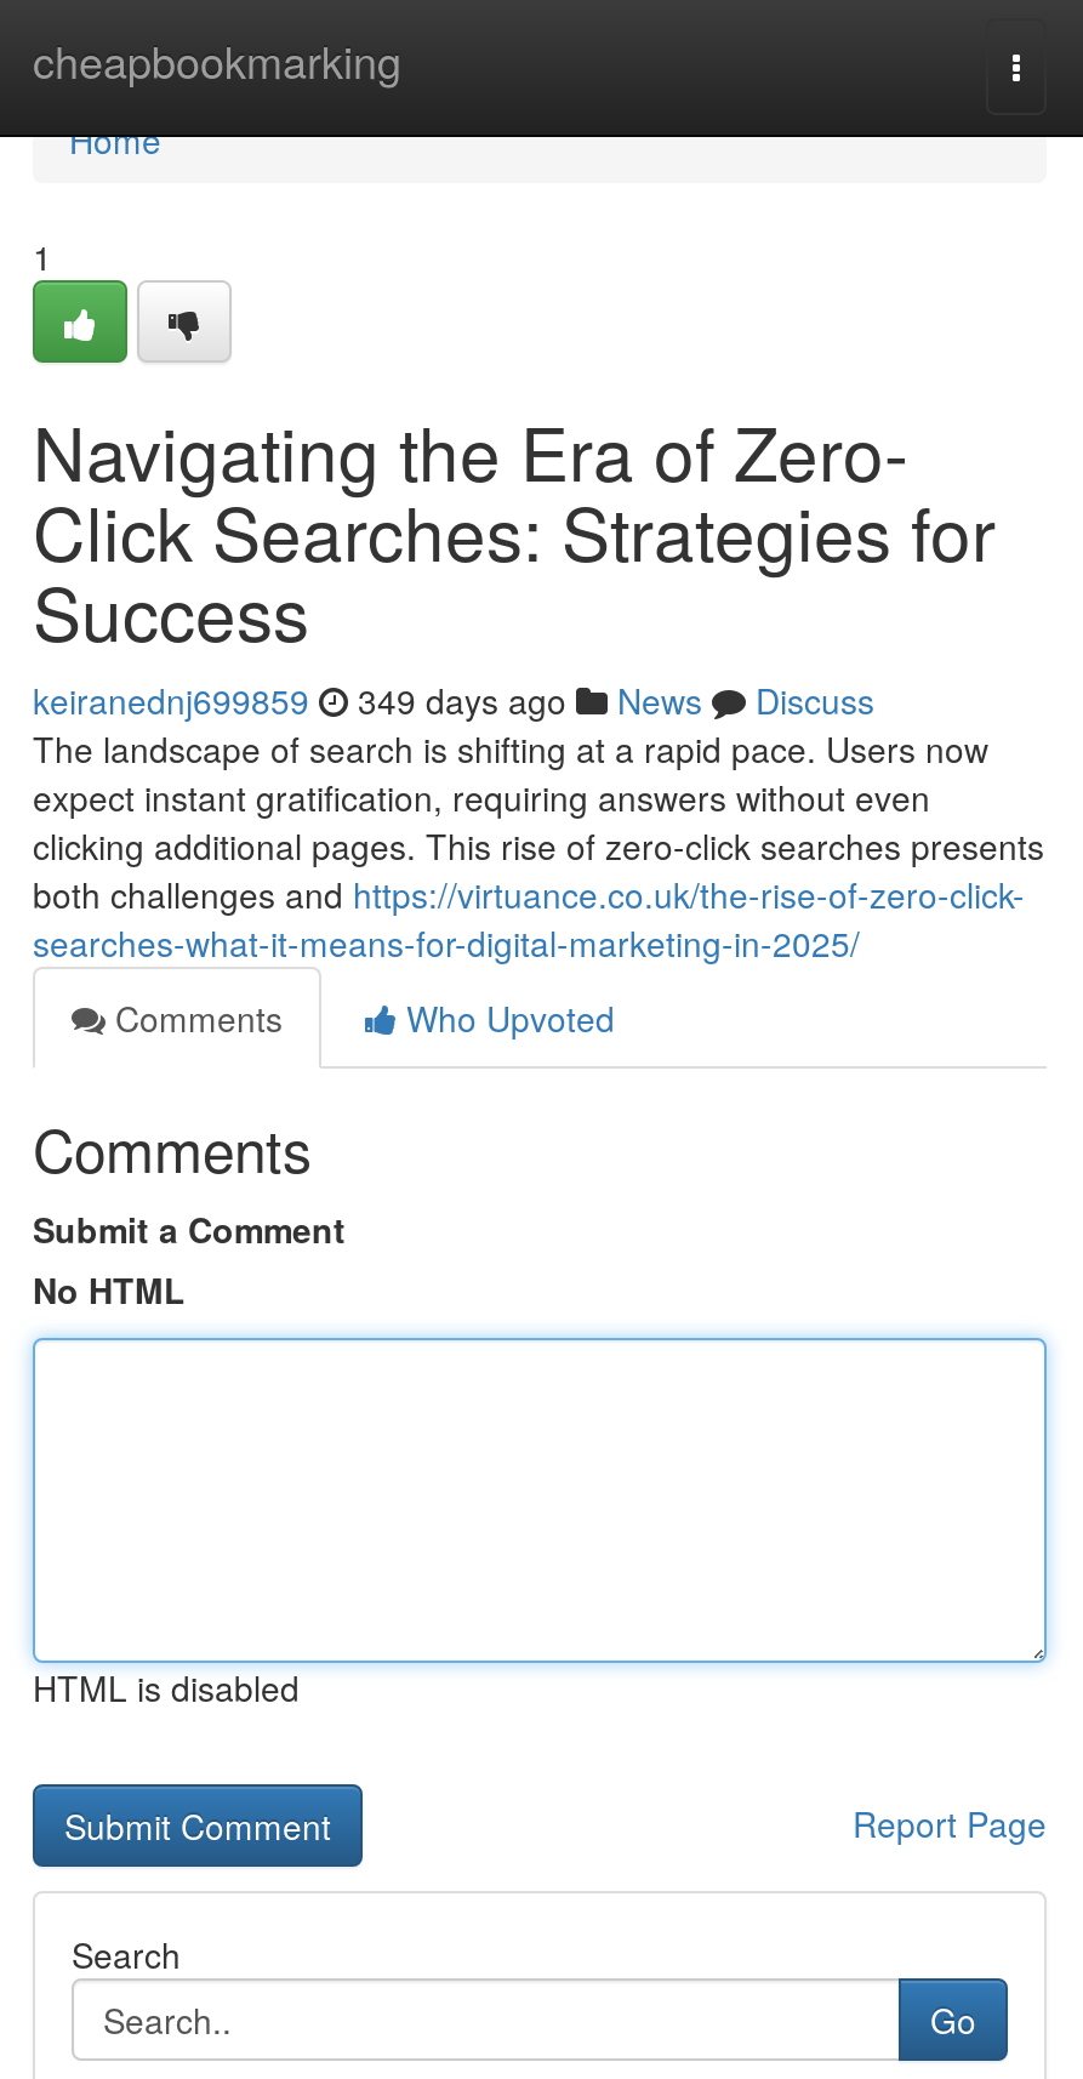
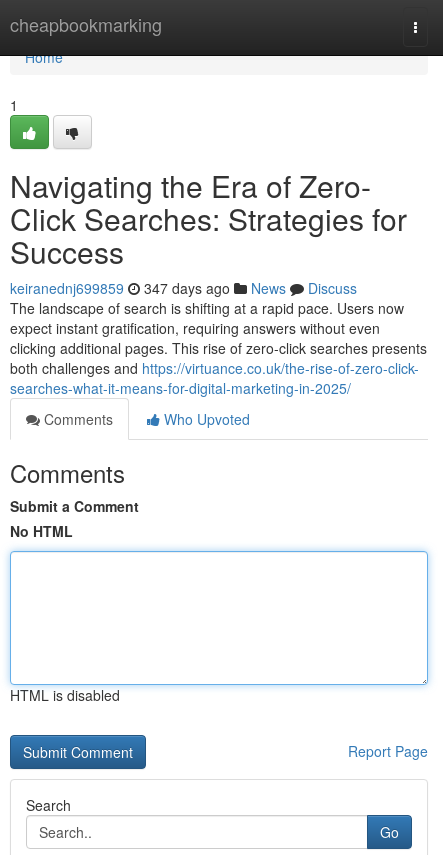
- keiranednj699859 349 days ago News Discuss
+ keiranednj699859 347 days ago News Discuss
